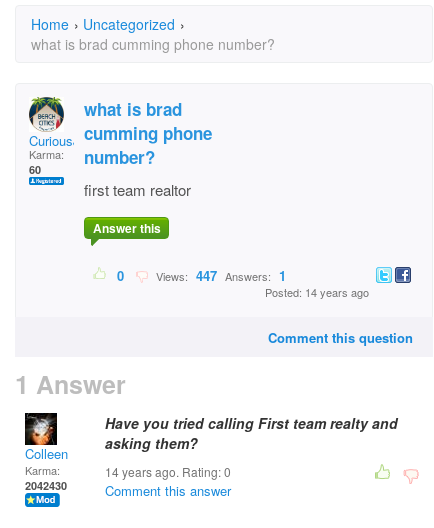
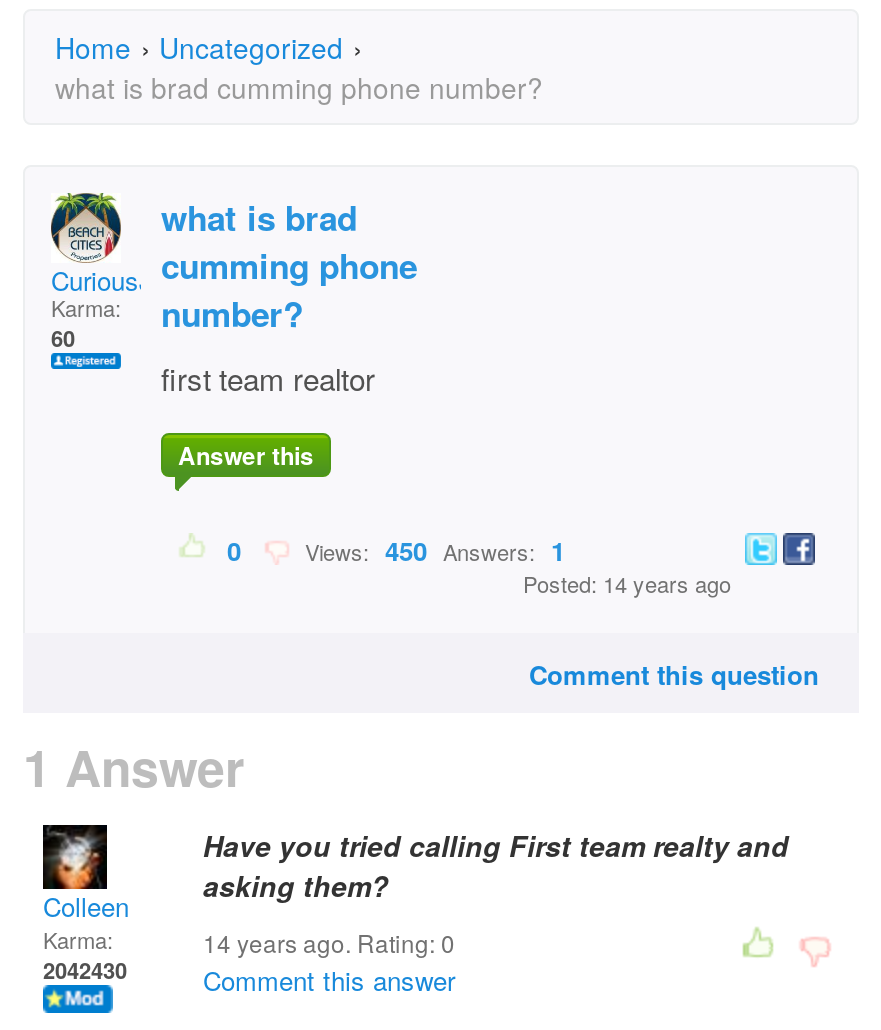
- Views: 447 Answers: 1
+ Views: 450 Answers: 1
